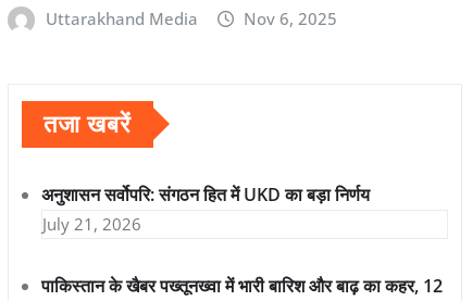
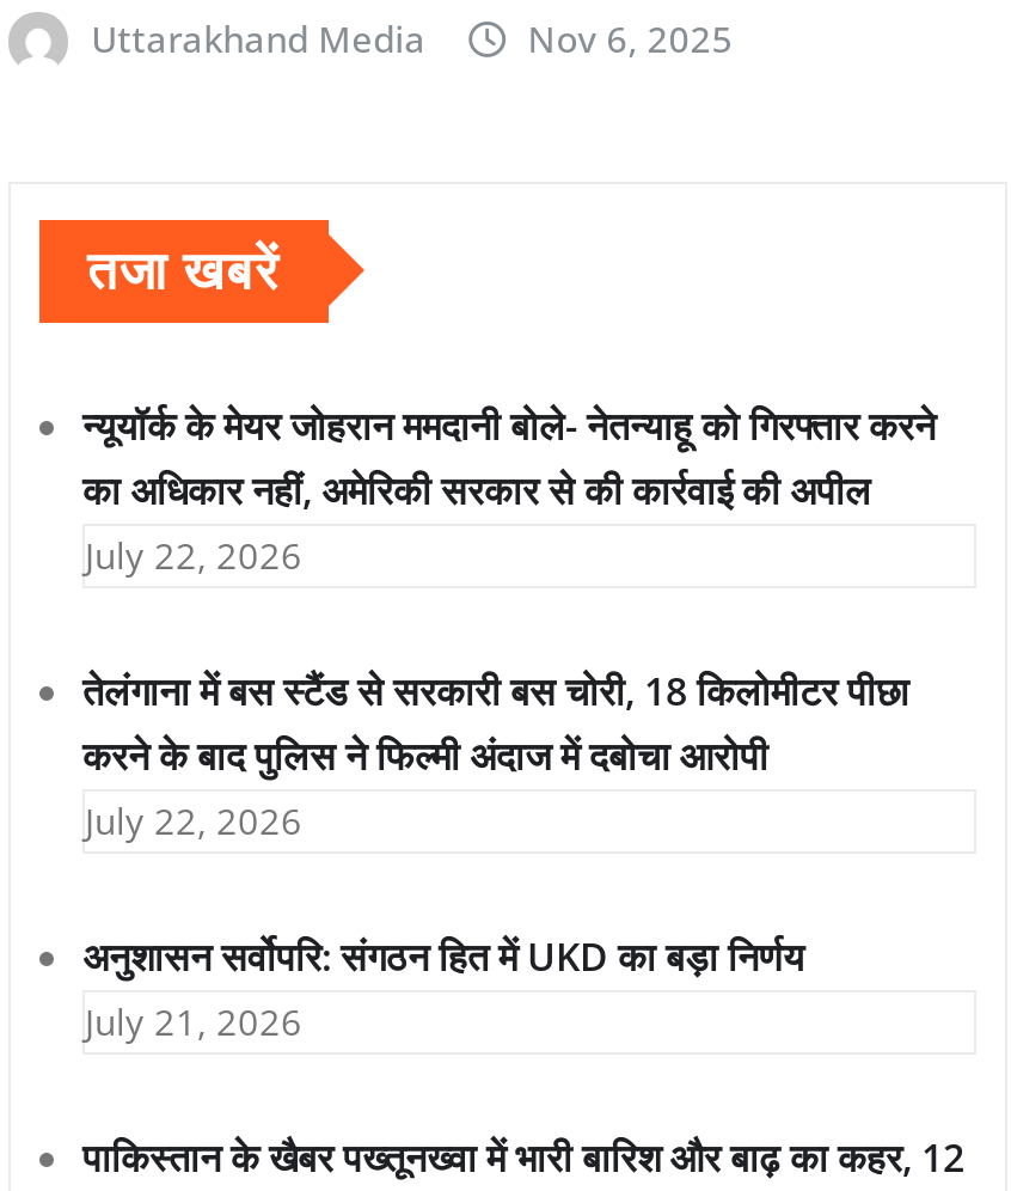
+ न्यूयॉर्क के मेयर जोहरान ममदानी बोले- नेतन्याहू को गिरफ्तार करने
+ का अधिकार नहीं, अमेरिकी सरकार से की कार्रवाई की अपील
+ July 22, 2026
+ तेलंगाना में बस स्टैंड से सरकारी बस चोरी, 18 किलोमीटर पीछा
+ करने के बाद पुलिस ने फिल्मी अंदाज में दबोचा आरोपी
+ July 22, 2026
